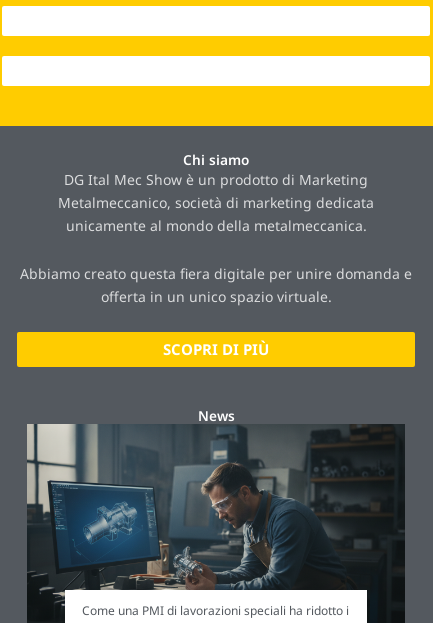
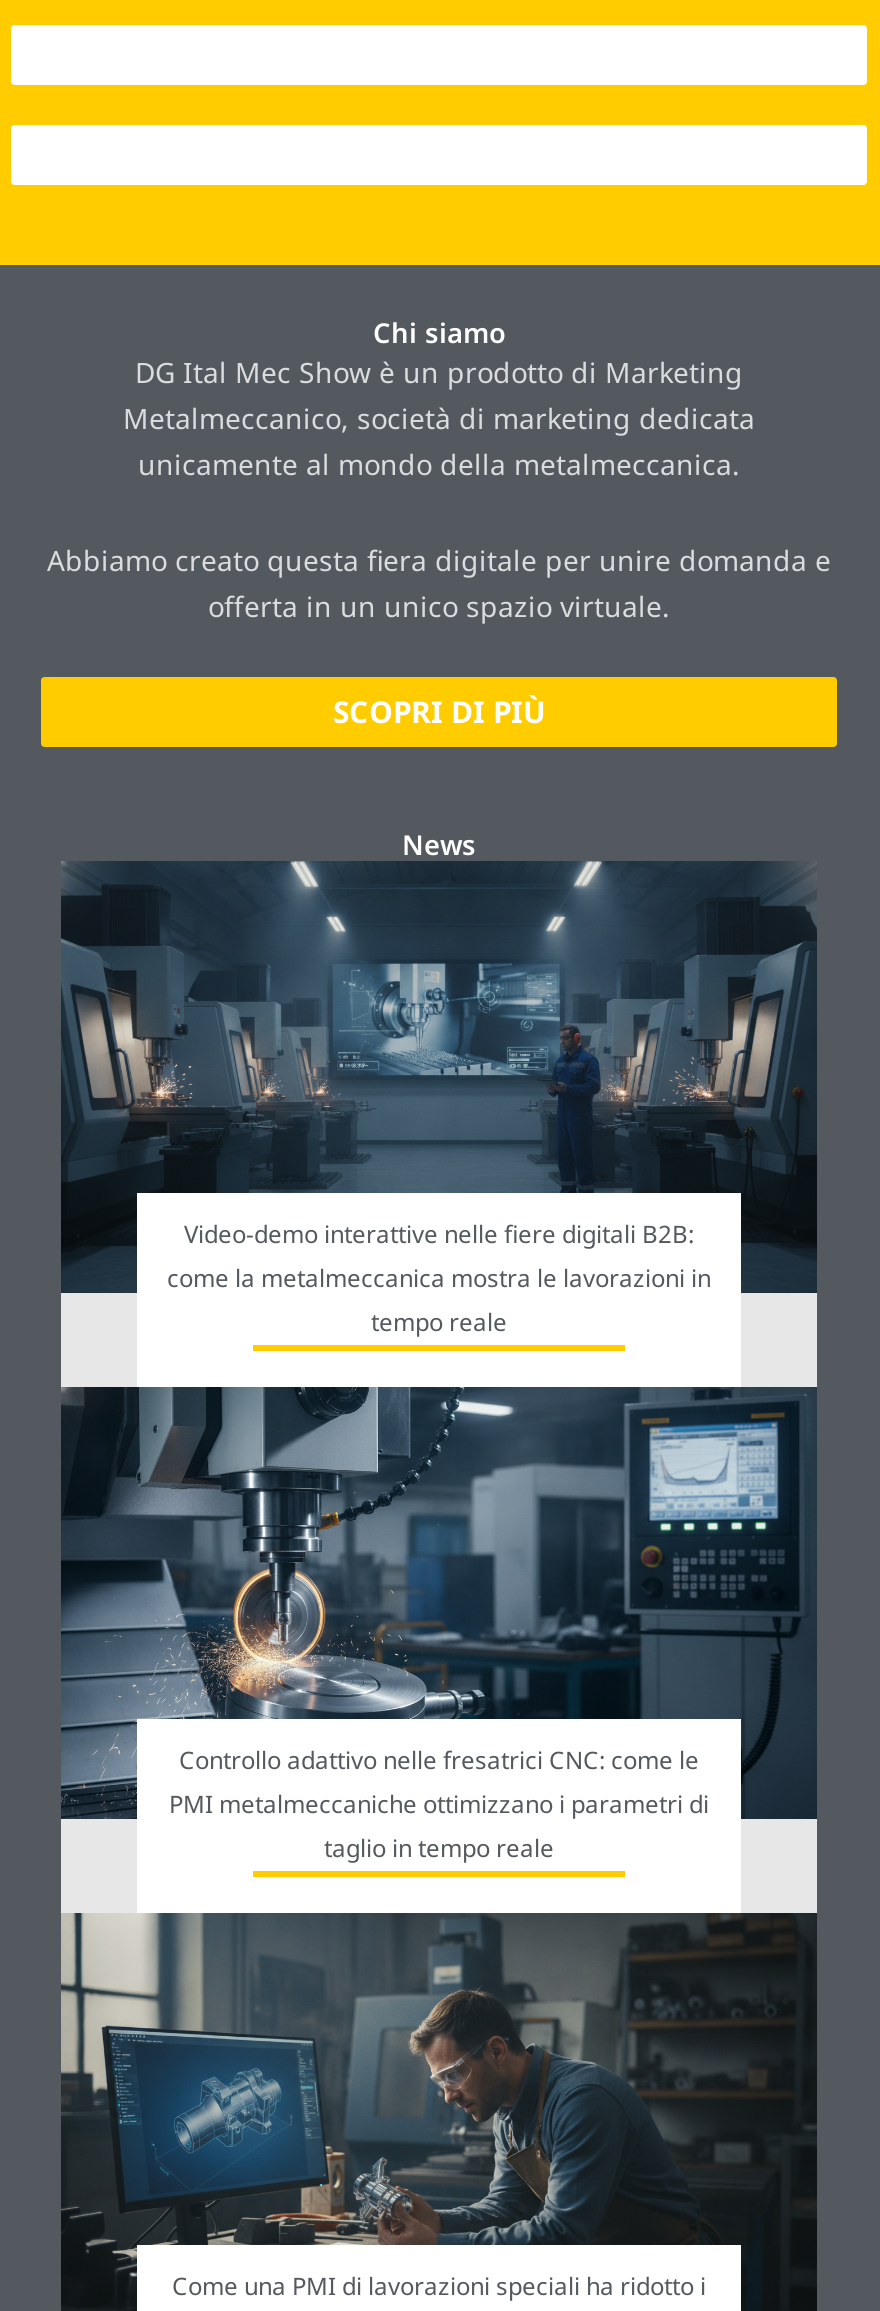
+ [image]
+ Controllo adattivo nelle fresatrici CNC: come le
+ PMI metalmeccaniche ottimizzano i parametri di
+ taglio in tempo reale

+ [image]
+ Video-demo interattive nelle fiere digitali B2B:
+ come la metalmeccanica mostra le lavorazioni in
+ tempo reale
